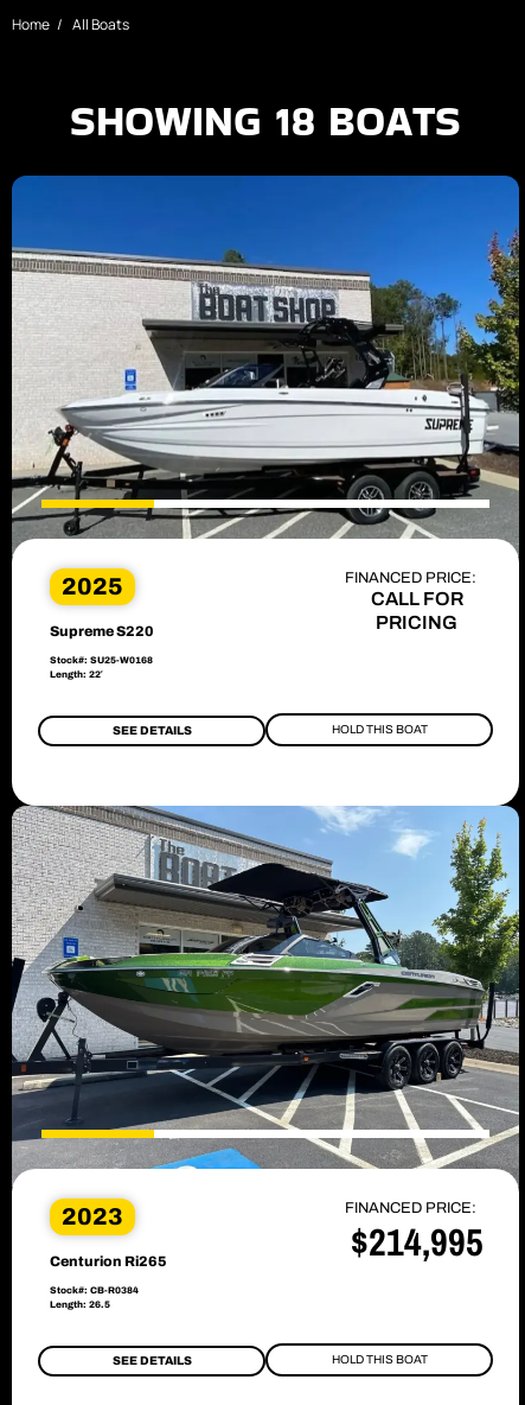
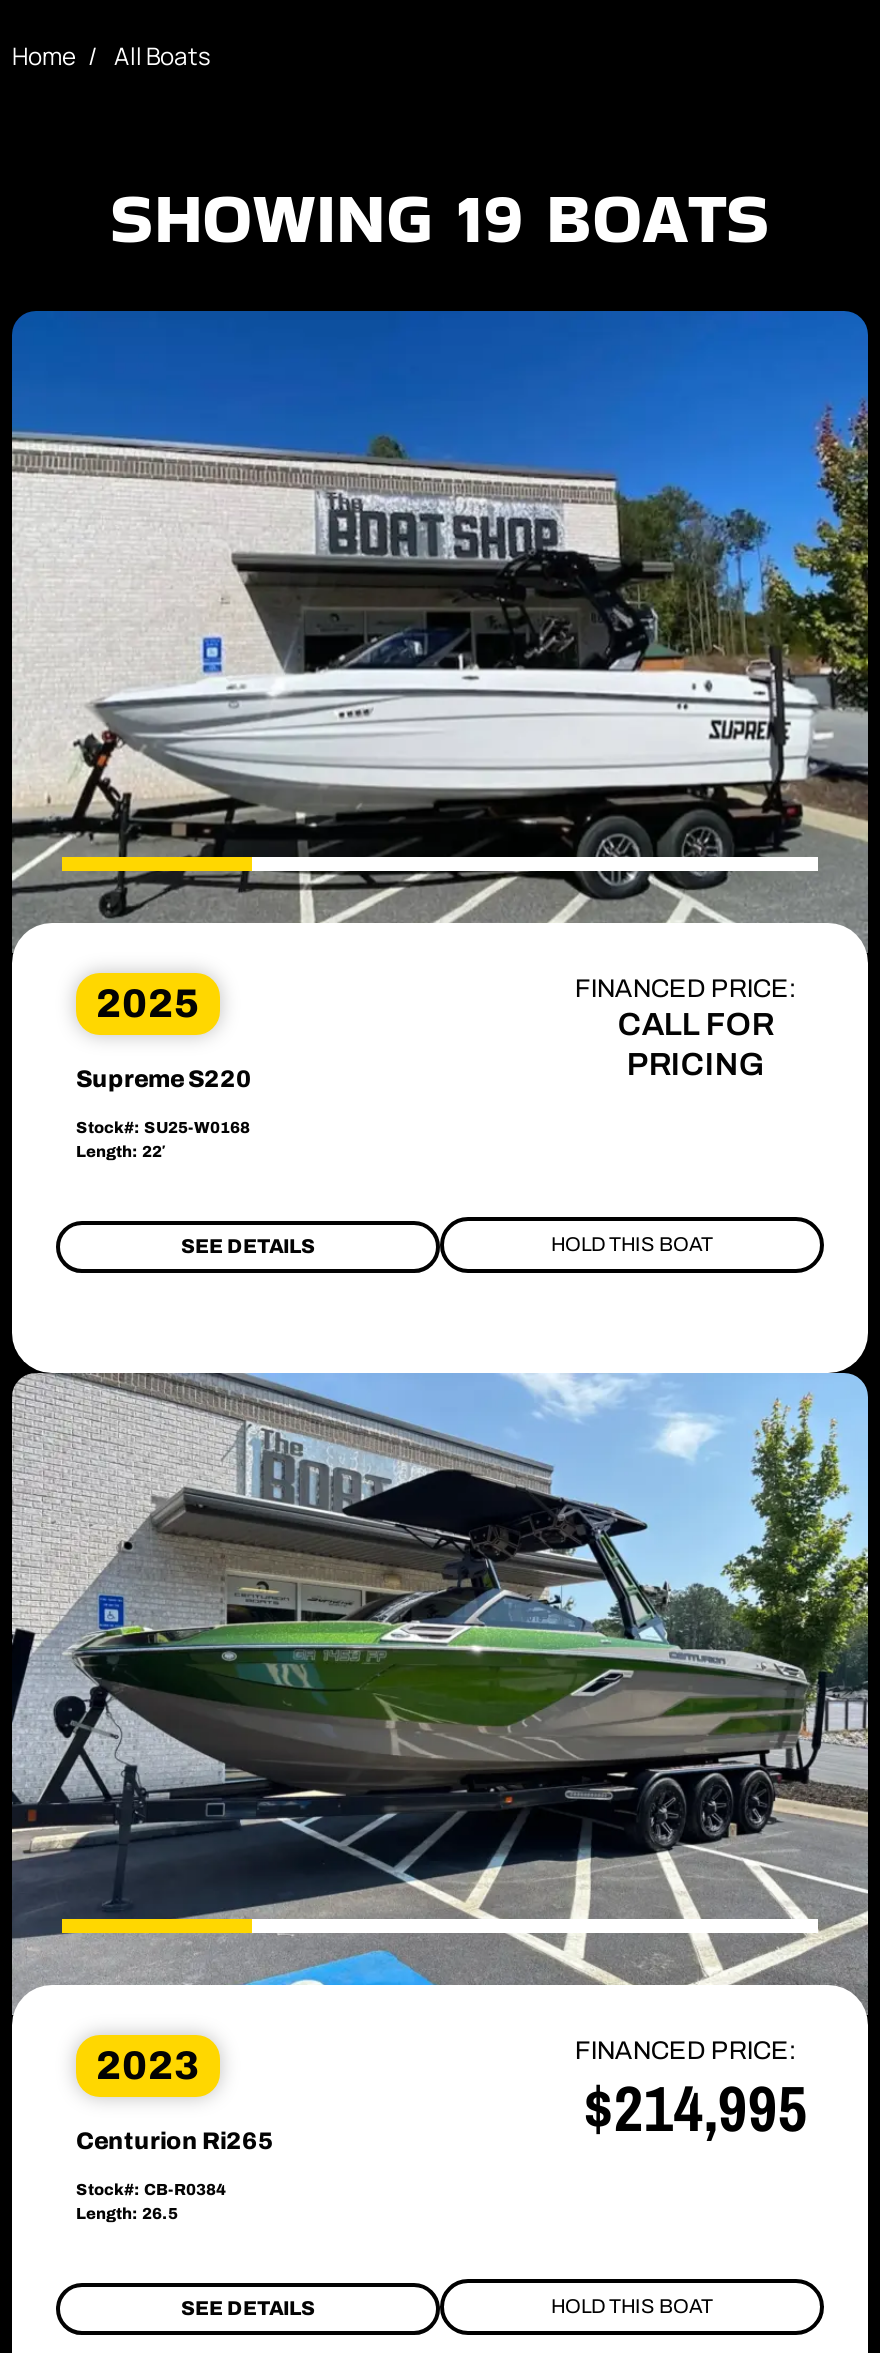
- SHOWING 18 BOATS
+ SHOWING 19 BOATS
